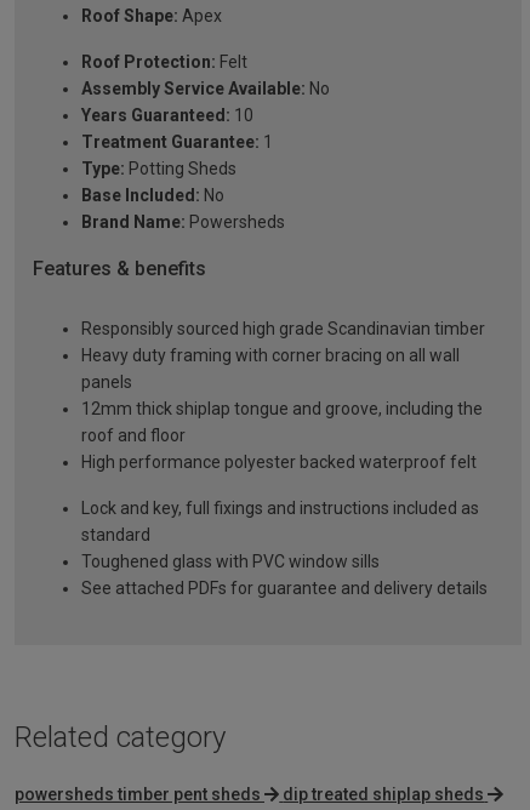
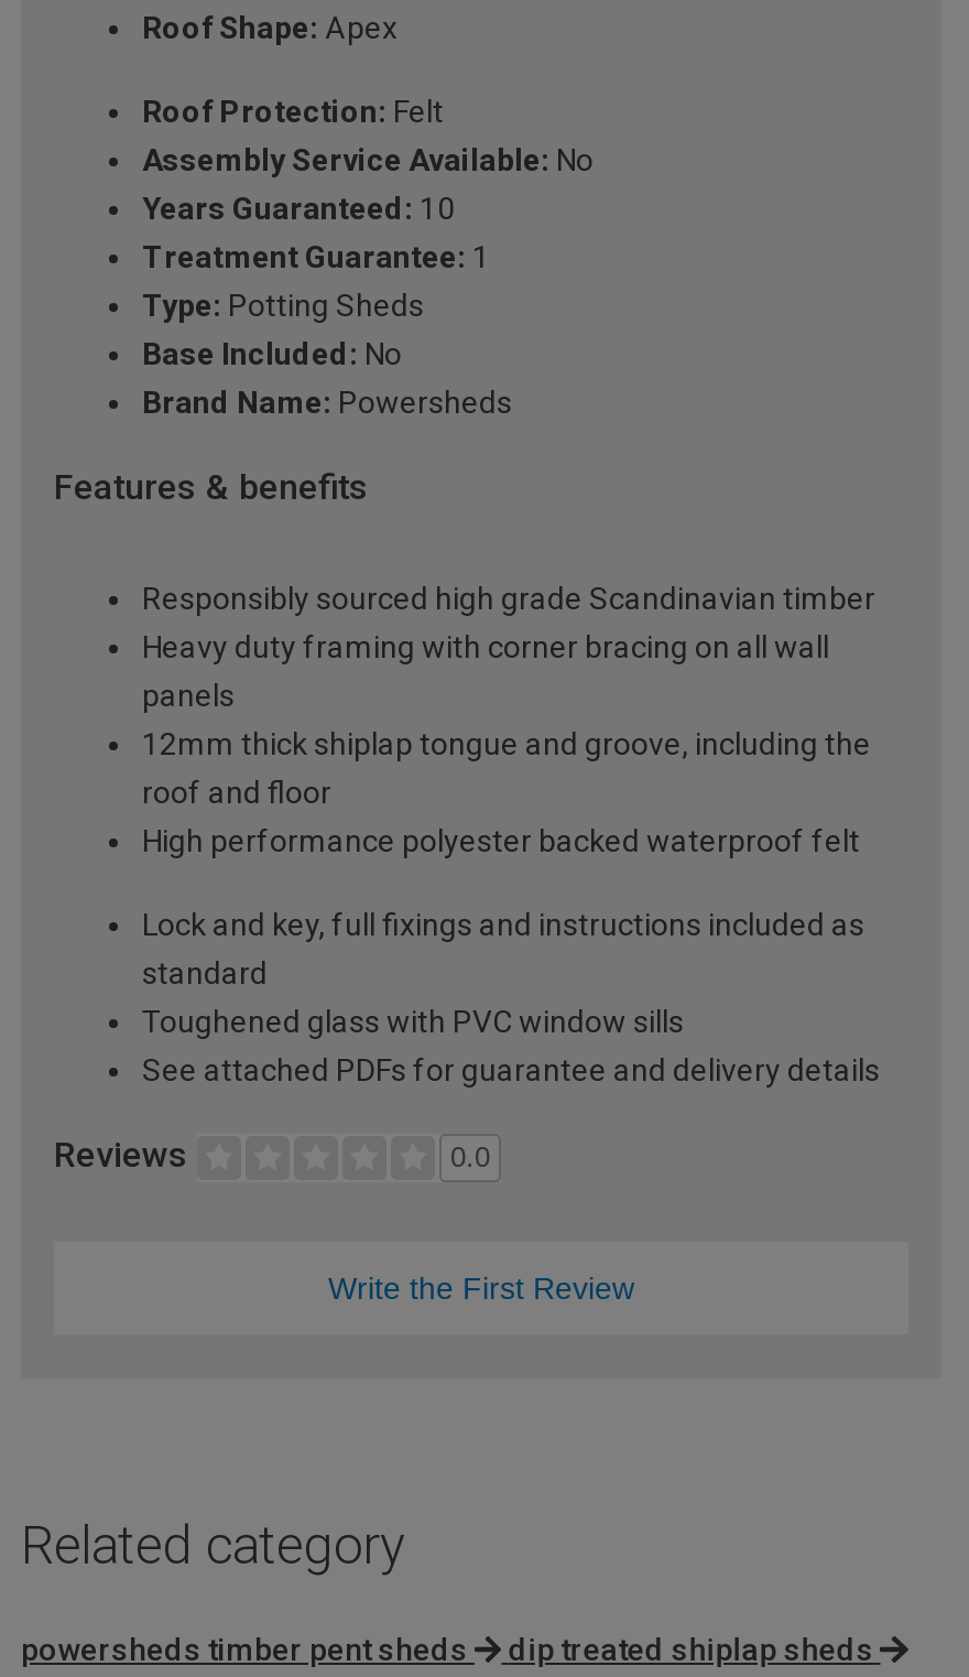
+ Reviews
+ 0.0

+ Write the First Review
